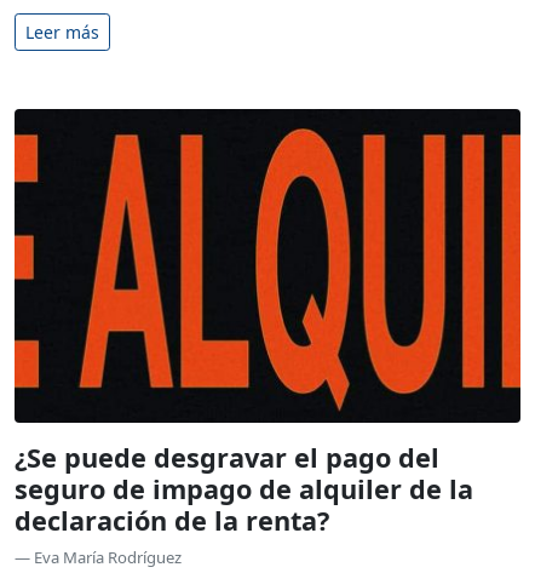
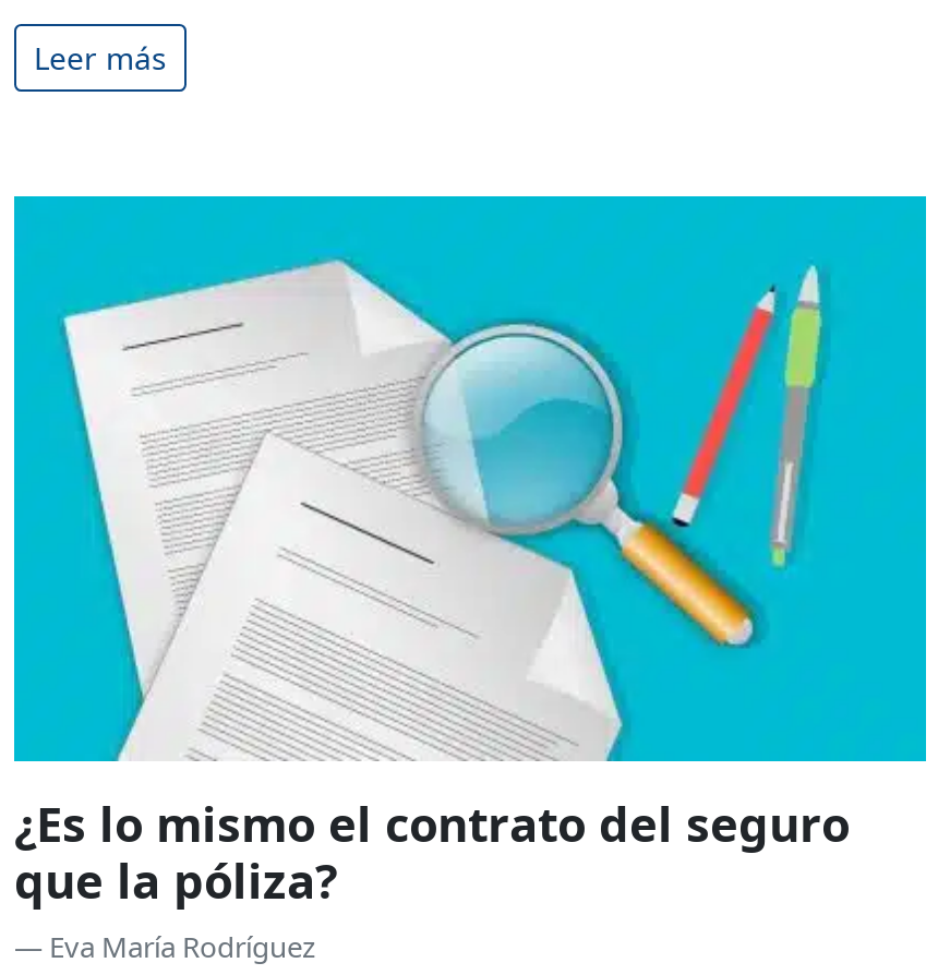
- [image]
- ¿Se puede desgravar el pago del
- seguro de impago de alquiler de la
- declaración de la renta?
+ [image]
+ ¿Es lo mismo el contrato del seguro
+ que la póliza?
